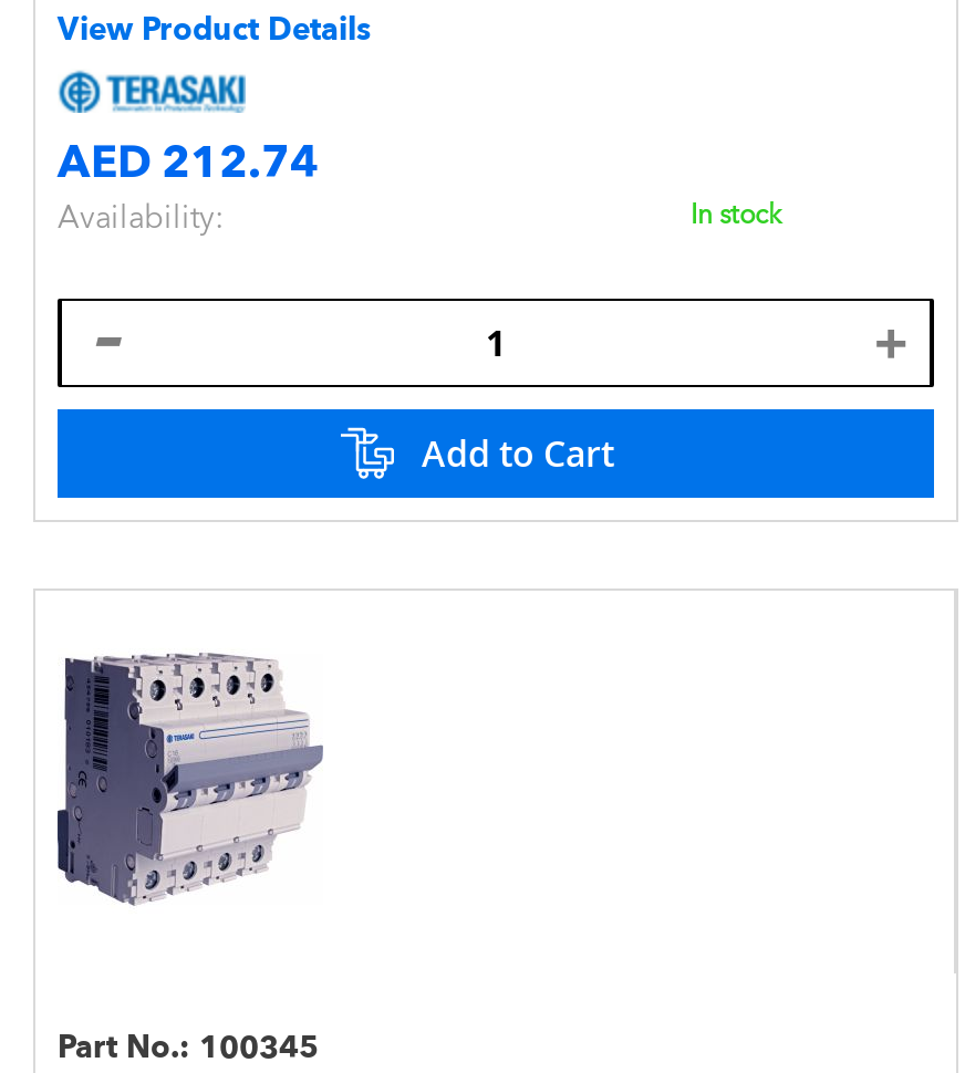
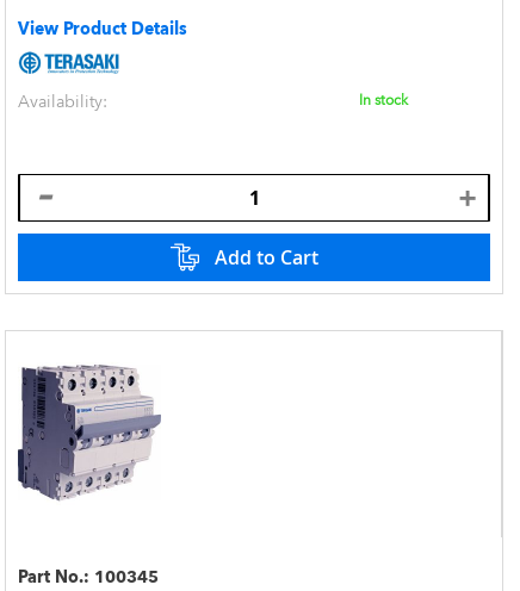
- AED 212.74

moved up: Availability: | In stock
